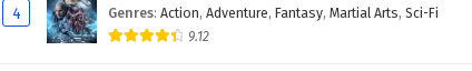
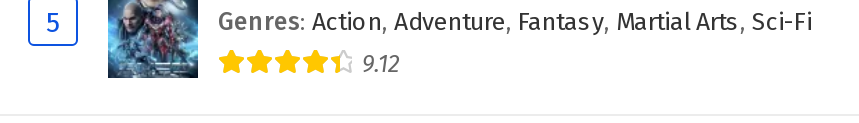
- 4
+ 5
